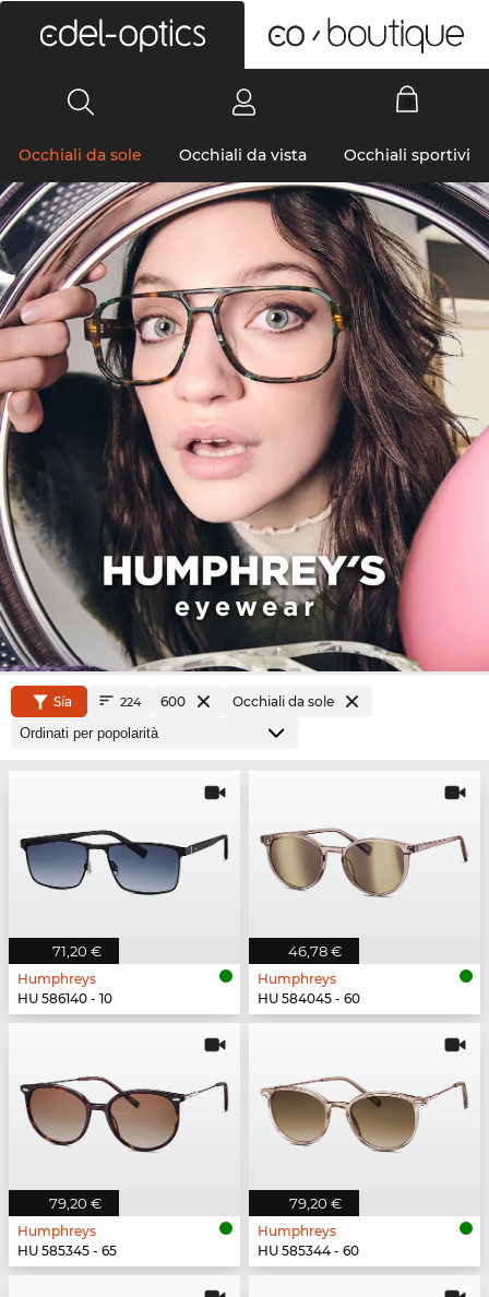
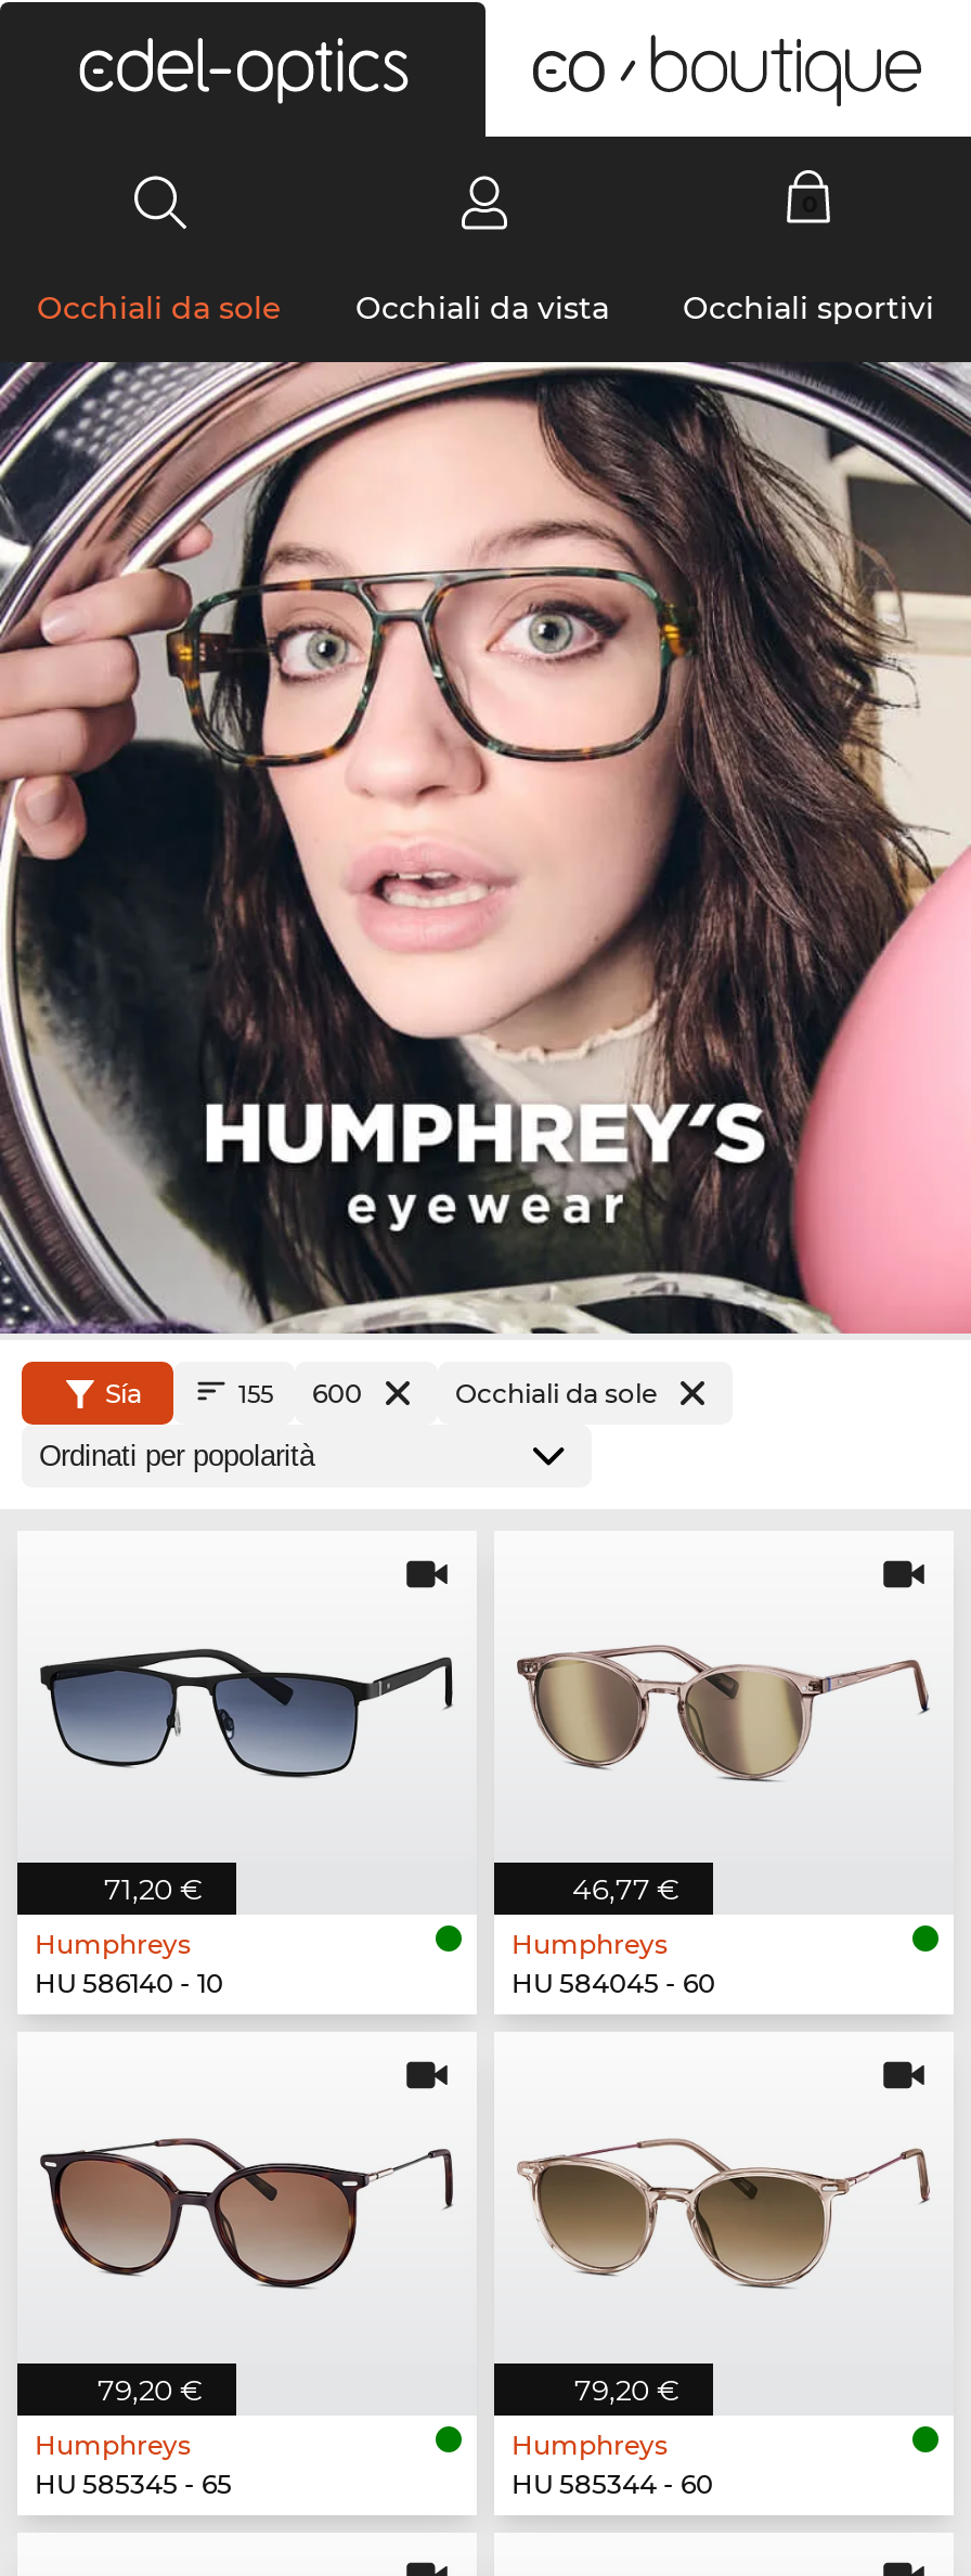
- 224 600
+ 155 600

- 46,78 €
+ 46,77 €
